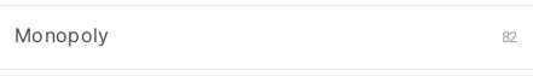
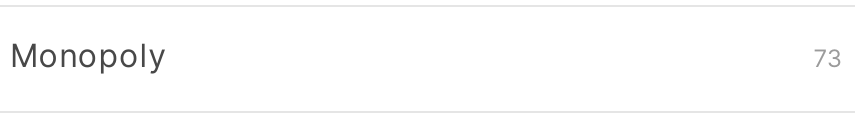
- 82
+ 73
